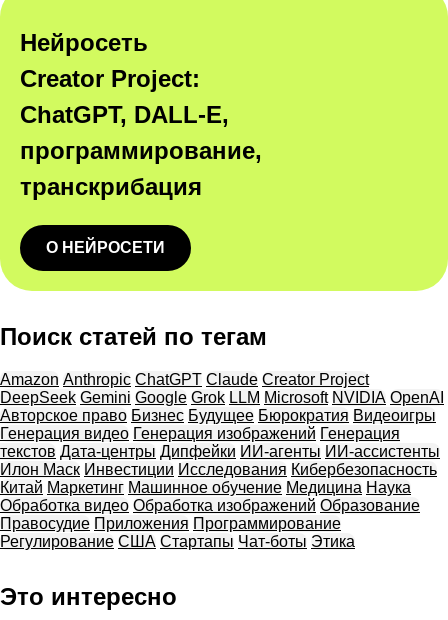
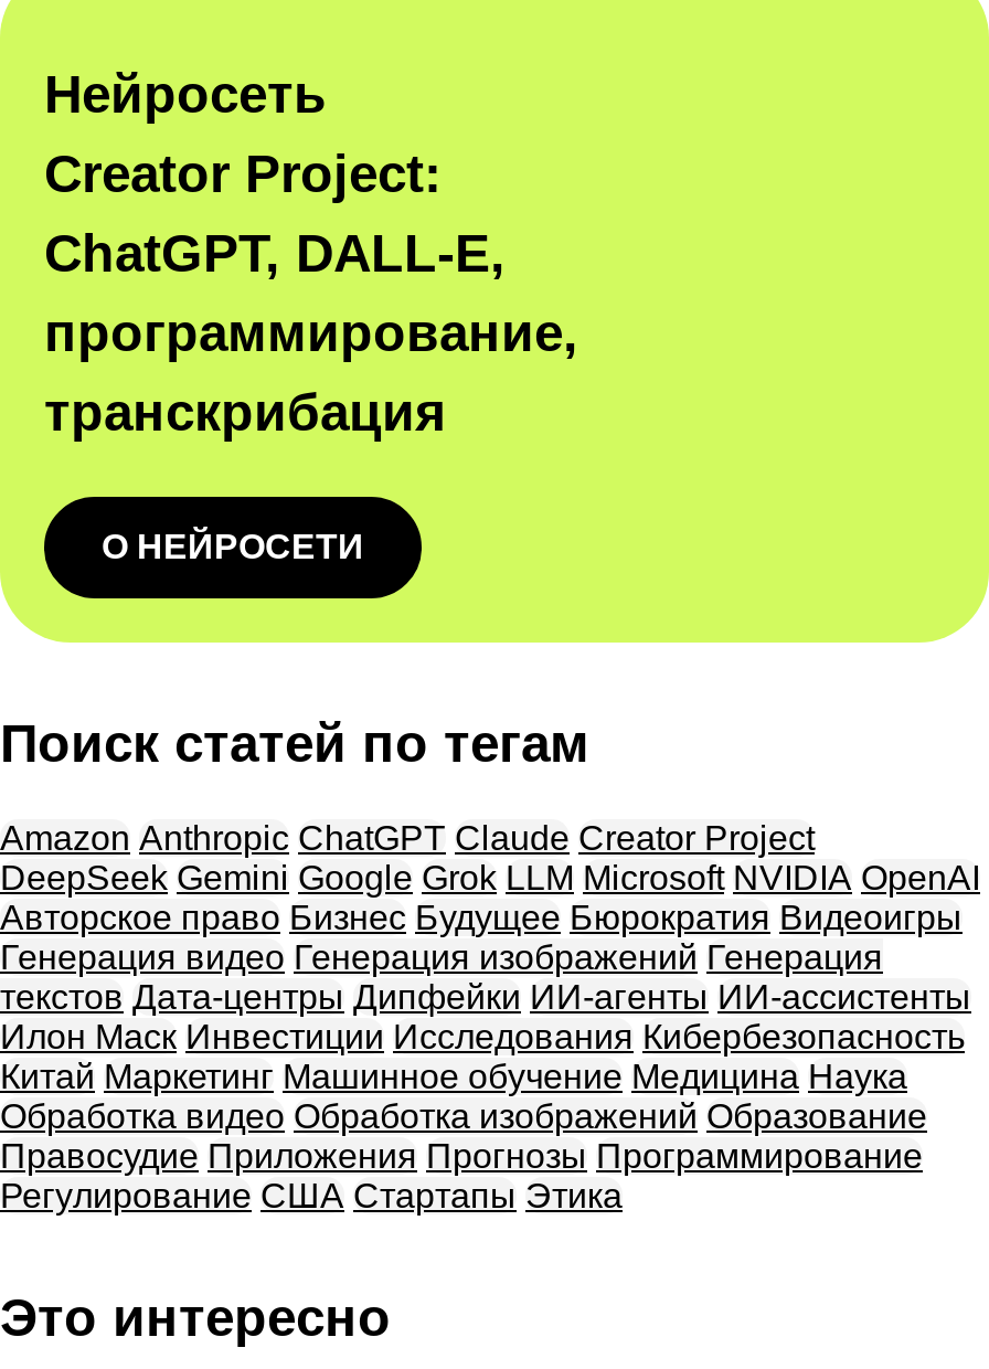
- Правосудие Приложения Программирование
- Регулирование США Стартапы Чат-боты Этика
+ Правосудие Приложения Прогнозы Программирование
+ Регулирование США Стартапы Этика
